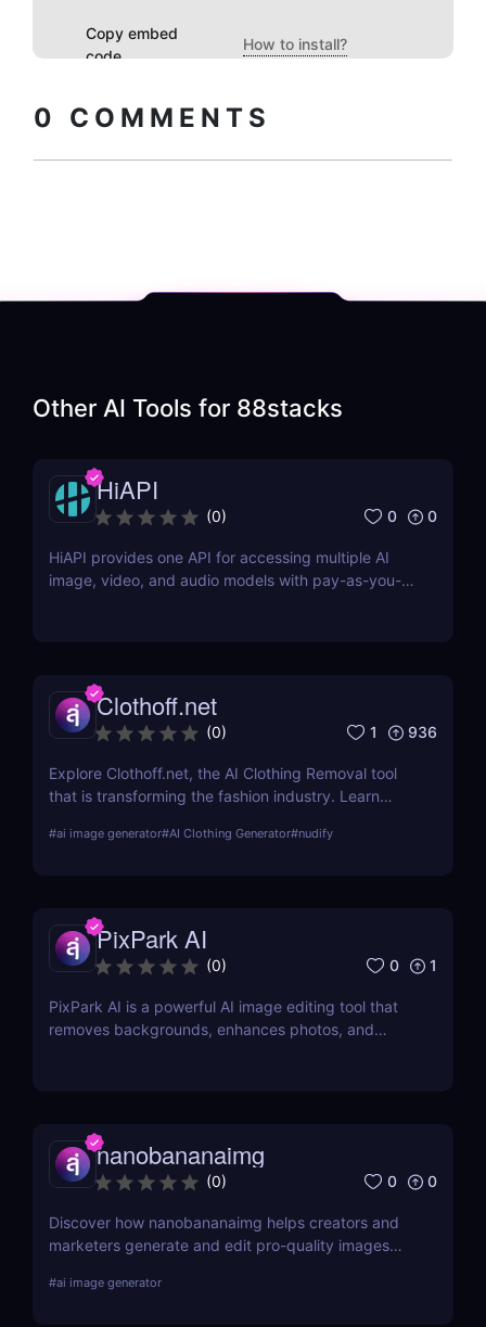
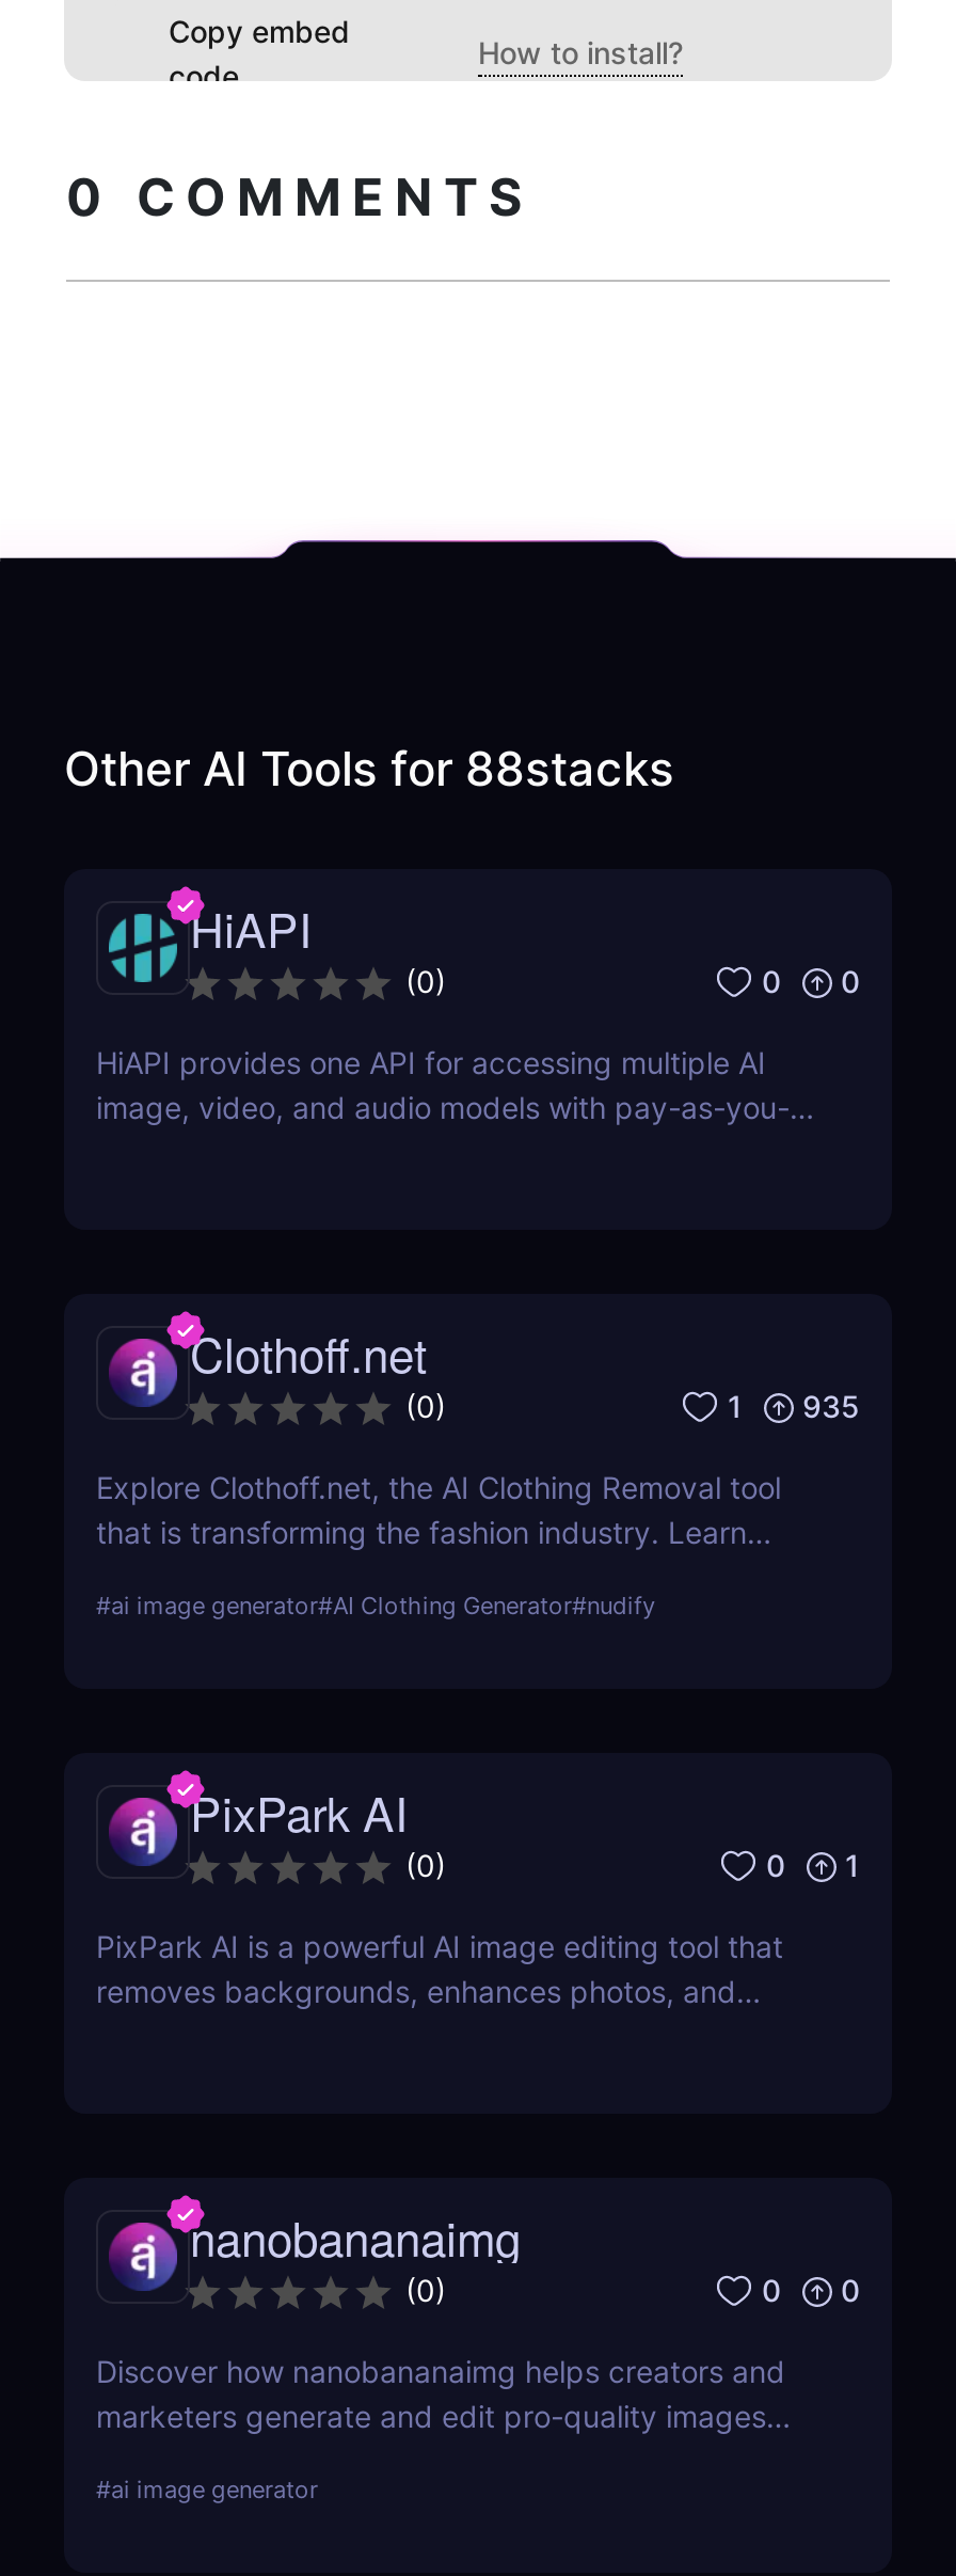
- 1 936
+ 1 935
